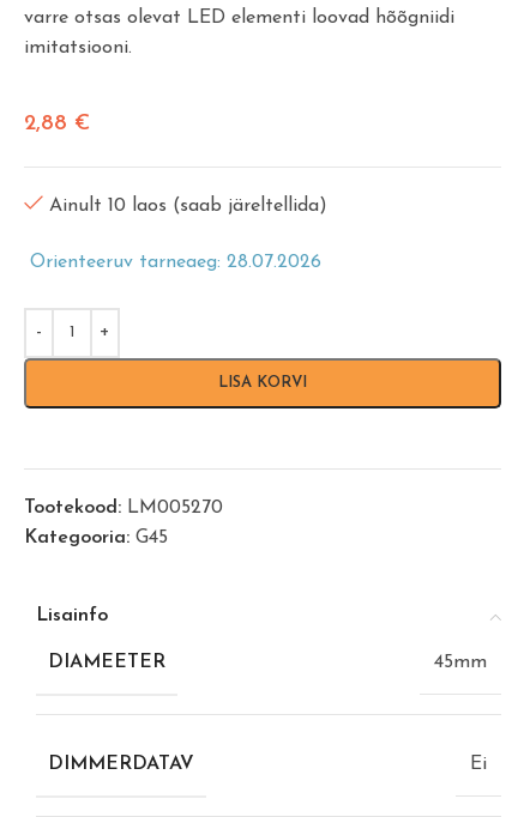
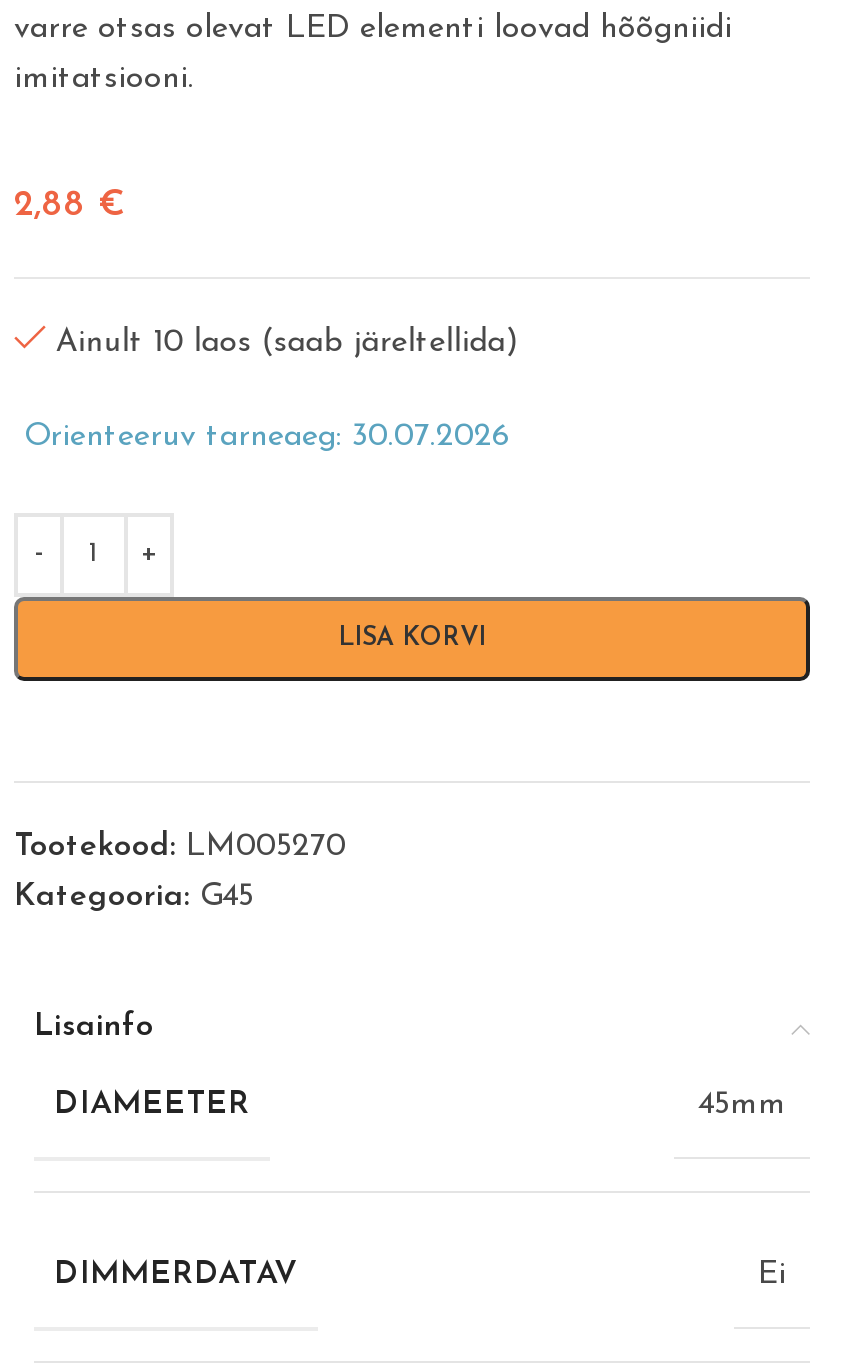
- Orienteeruv tarneaeg: 28.07.2026
+ Orienteeruv tarneaeg: 30.07.2026
